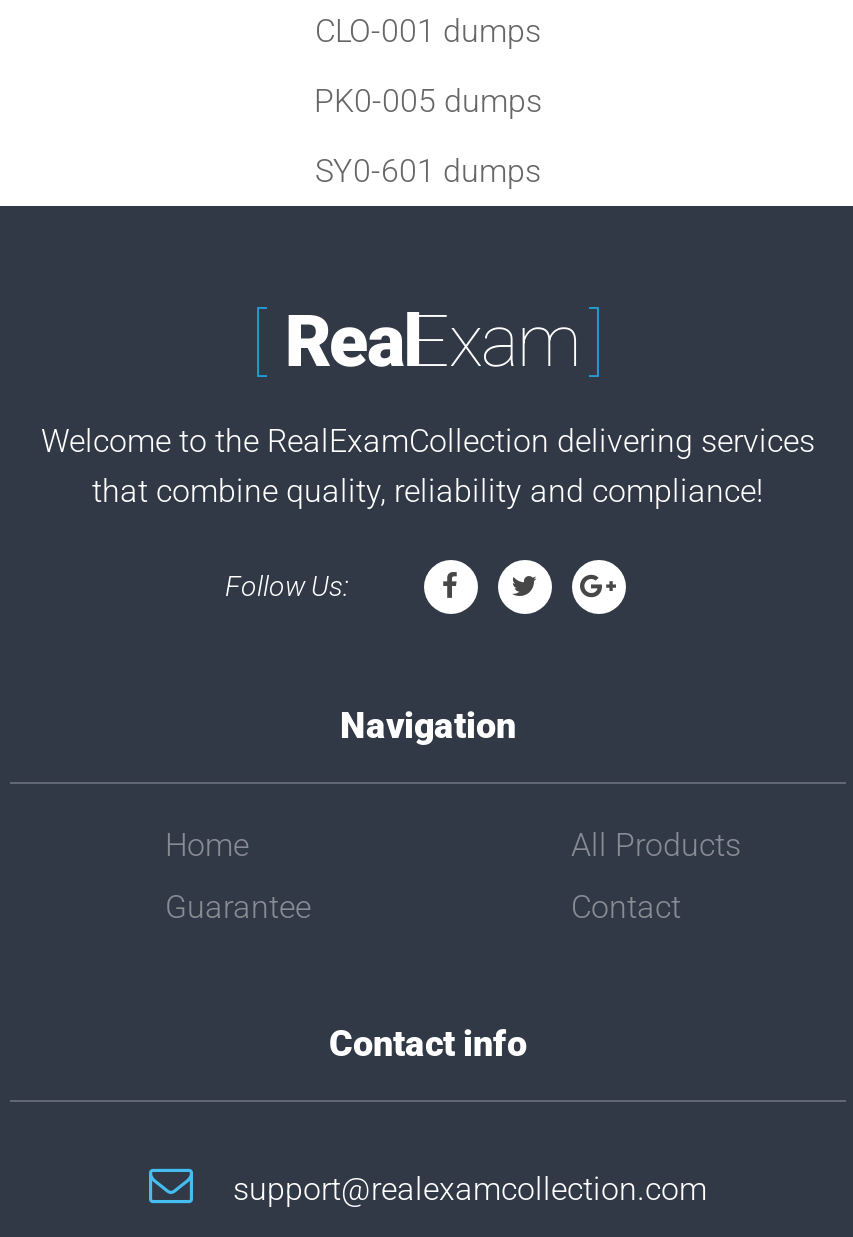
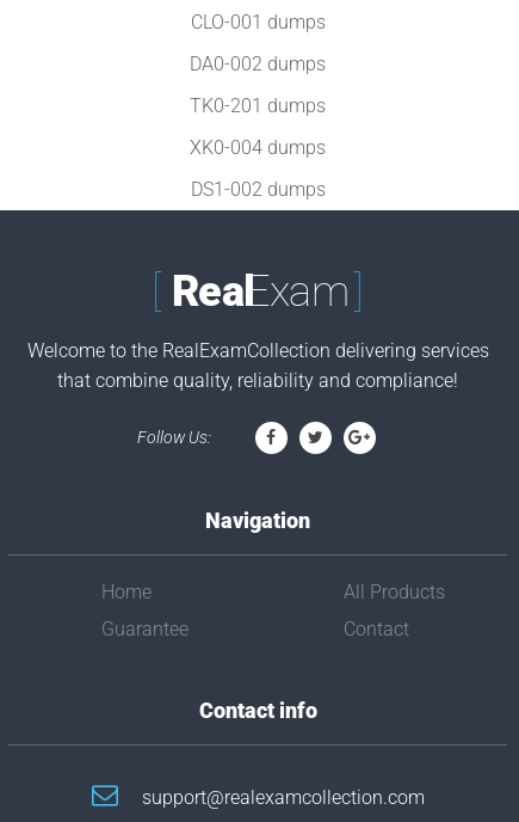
- PK0-005 dumps
- SY0-601 dumps
+ DA0-002 dumps
+ TK0-201 dumps
+ XK0-004 dumps
+ DS1-002 dumps
